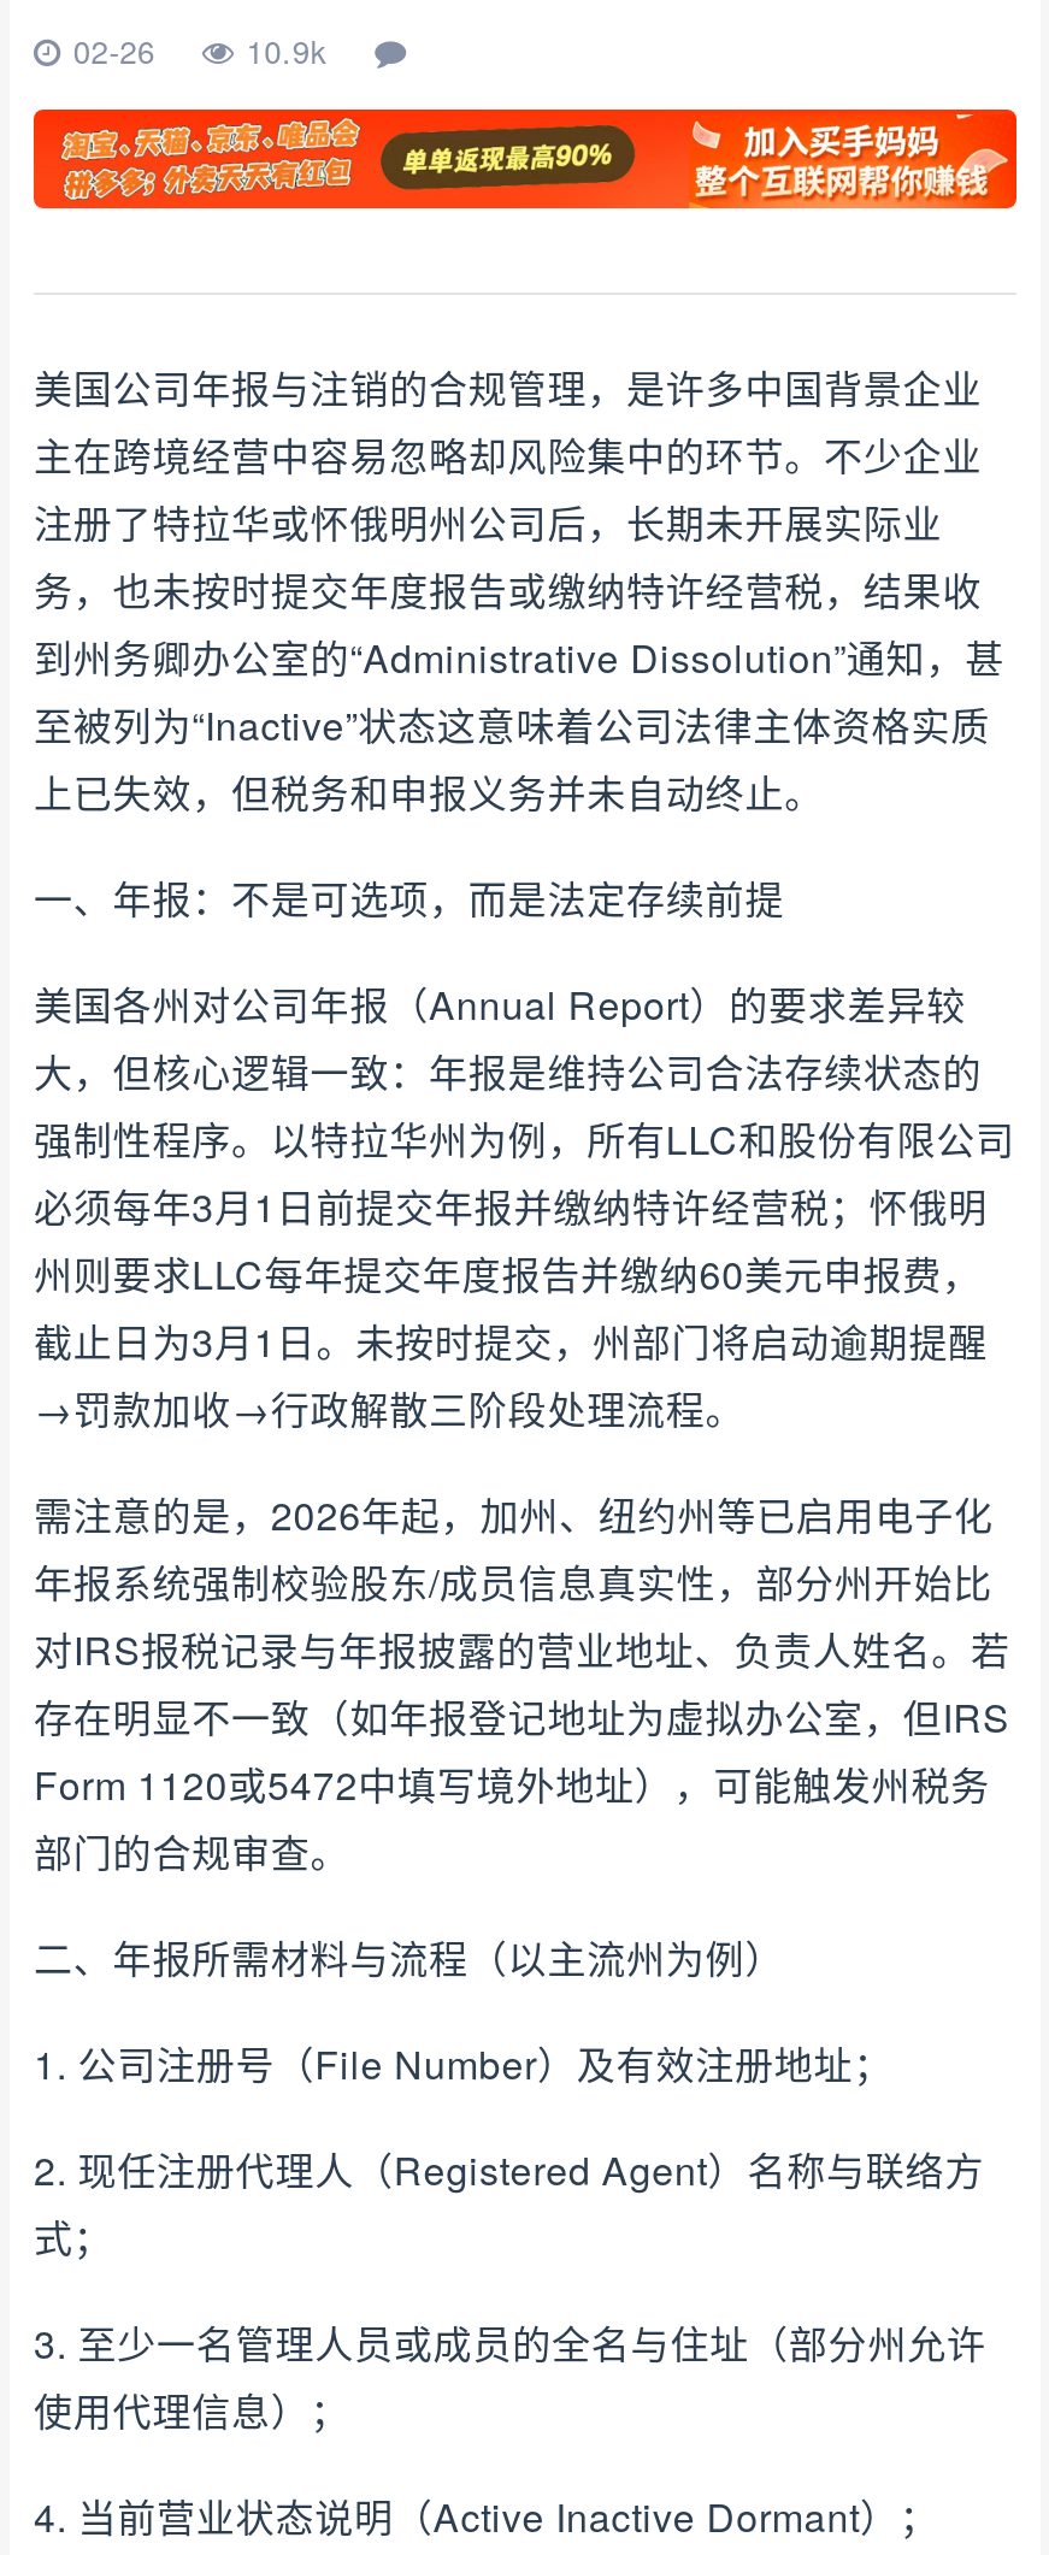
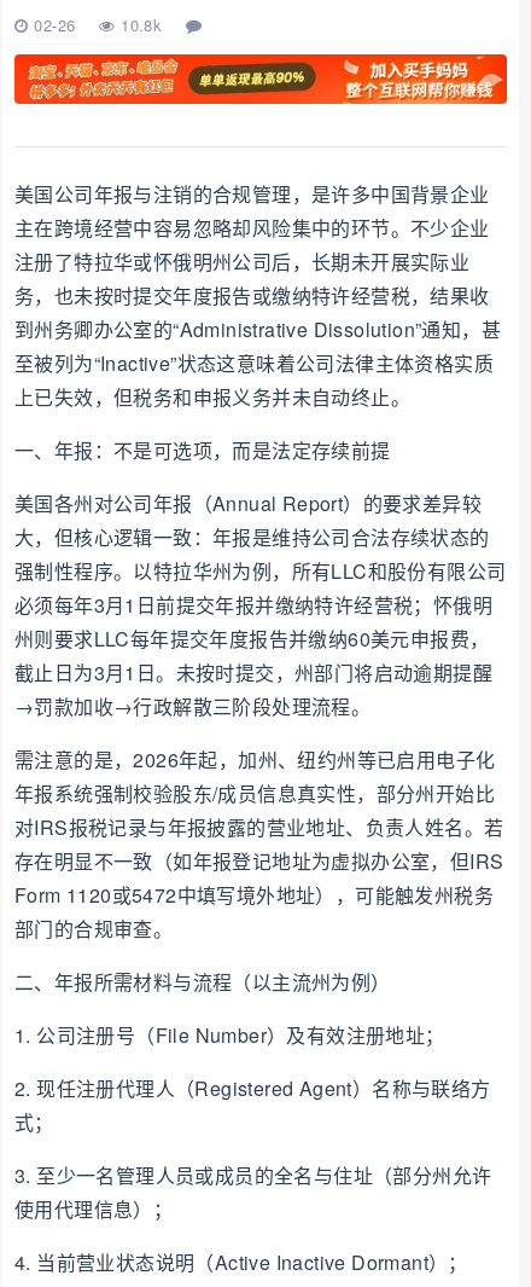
- 02-26 10.9k
+ 02-26 10.8k
